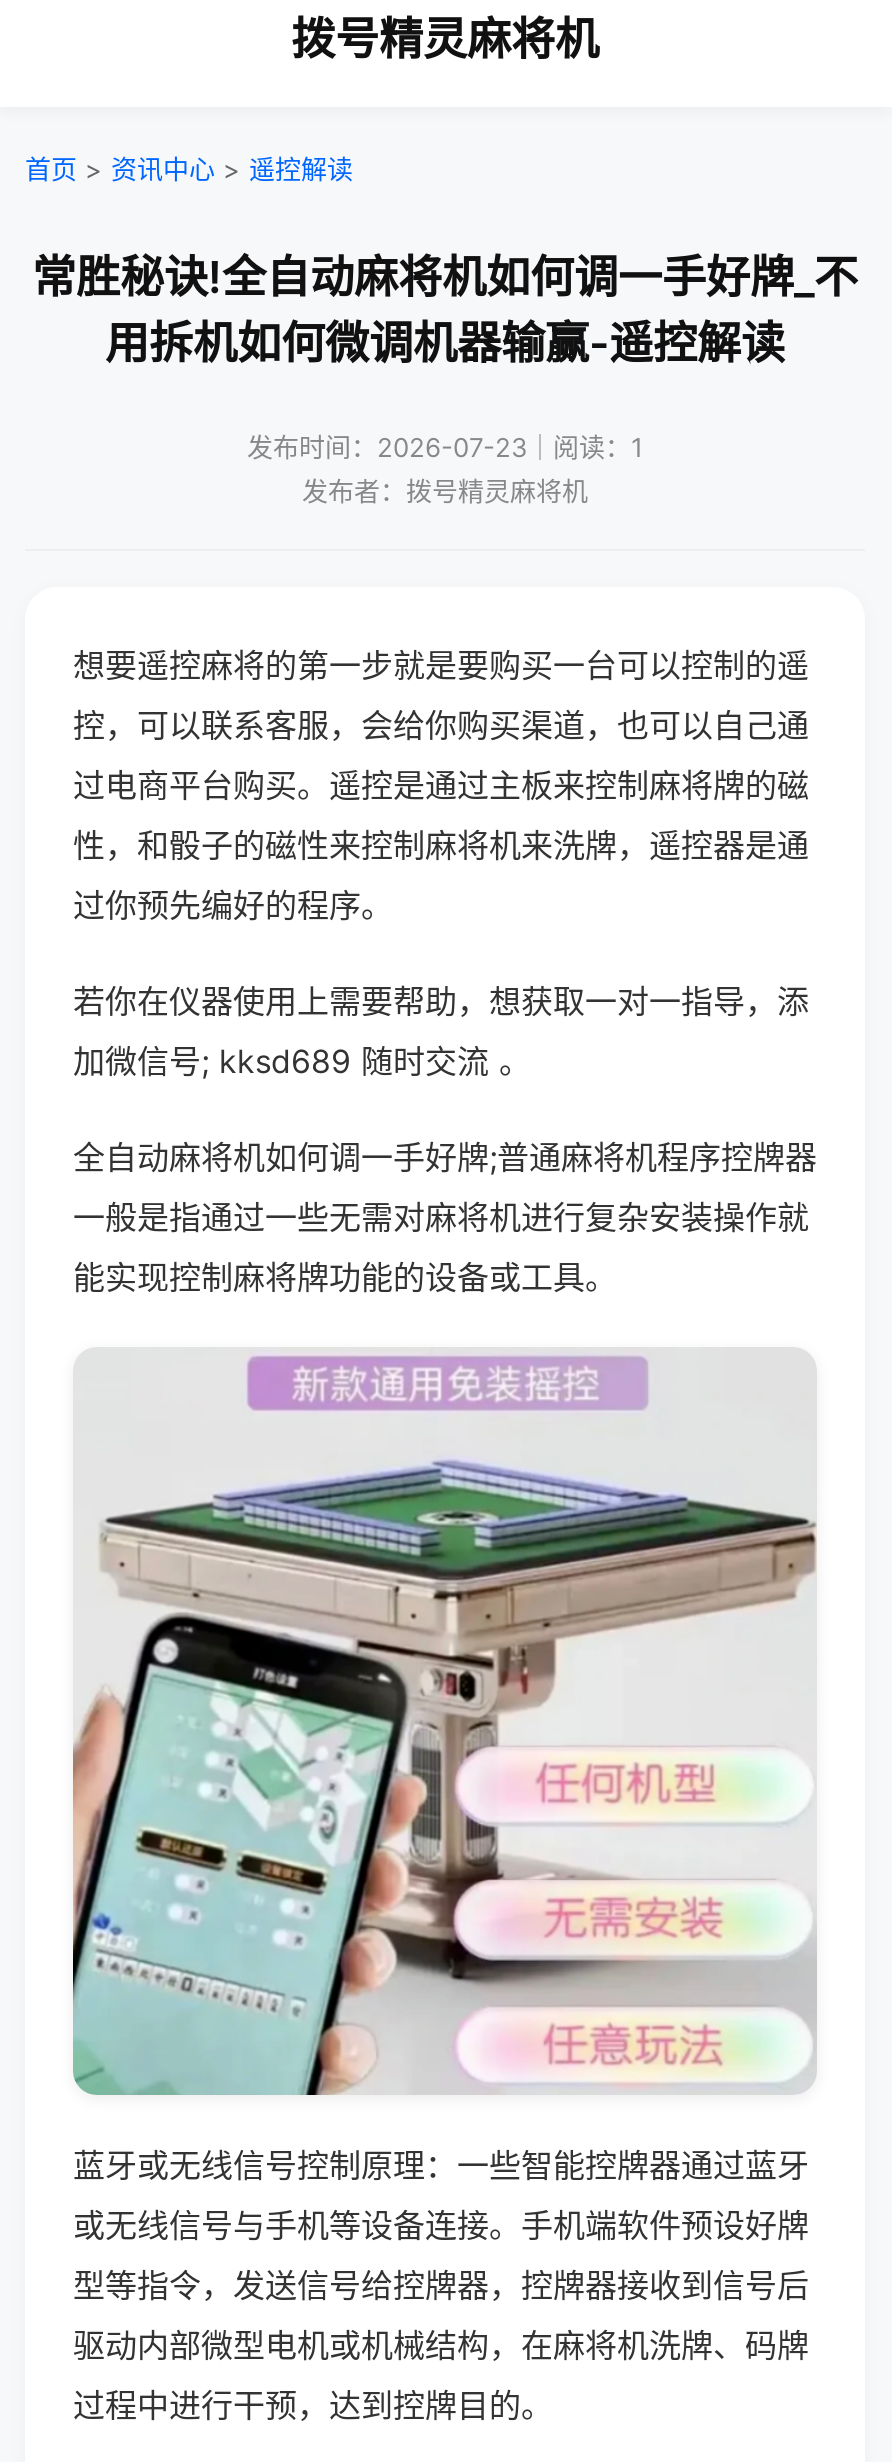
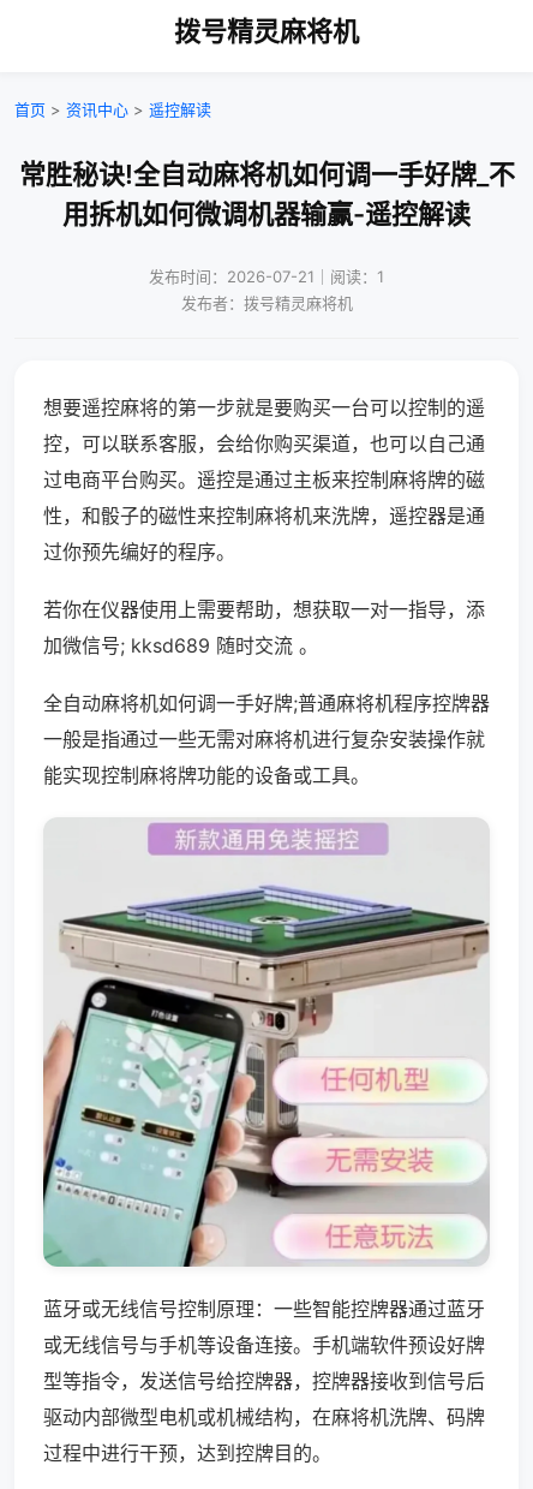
- 发布时间：2026-07-23｜阅读：1
+ 发布时间：2026-07-21｜阅读：1
